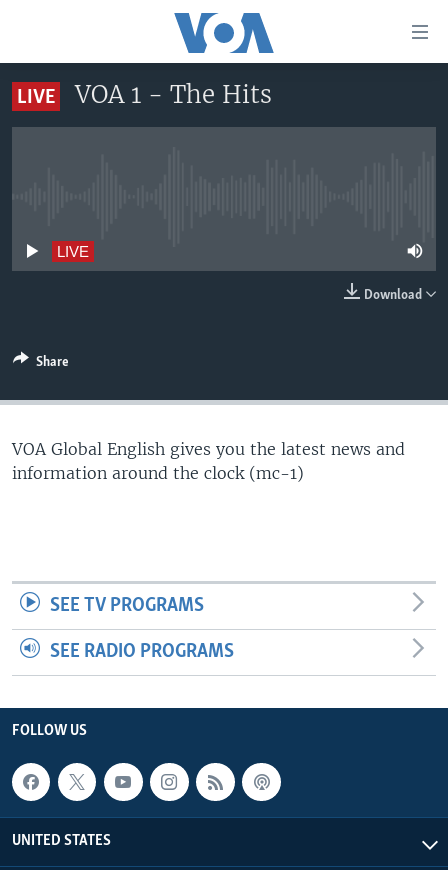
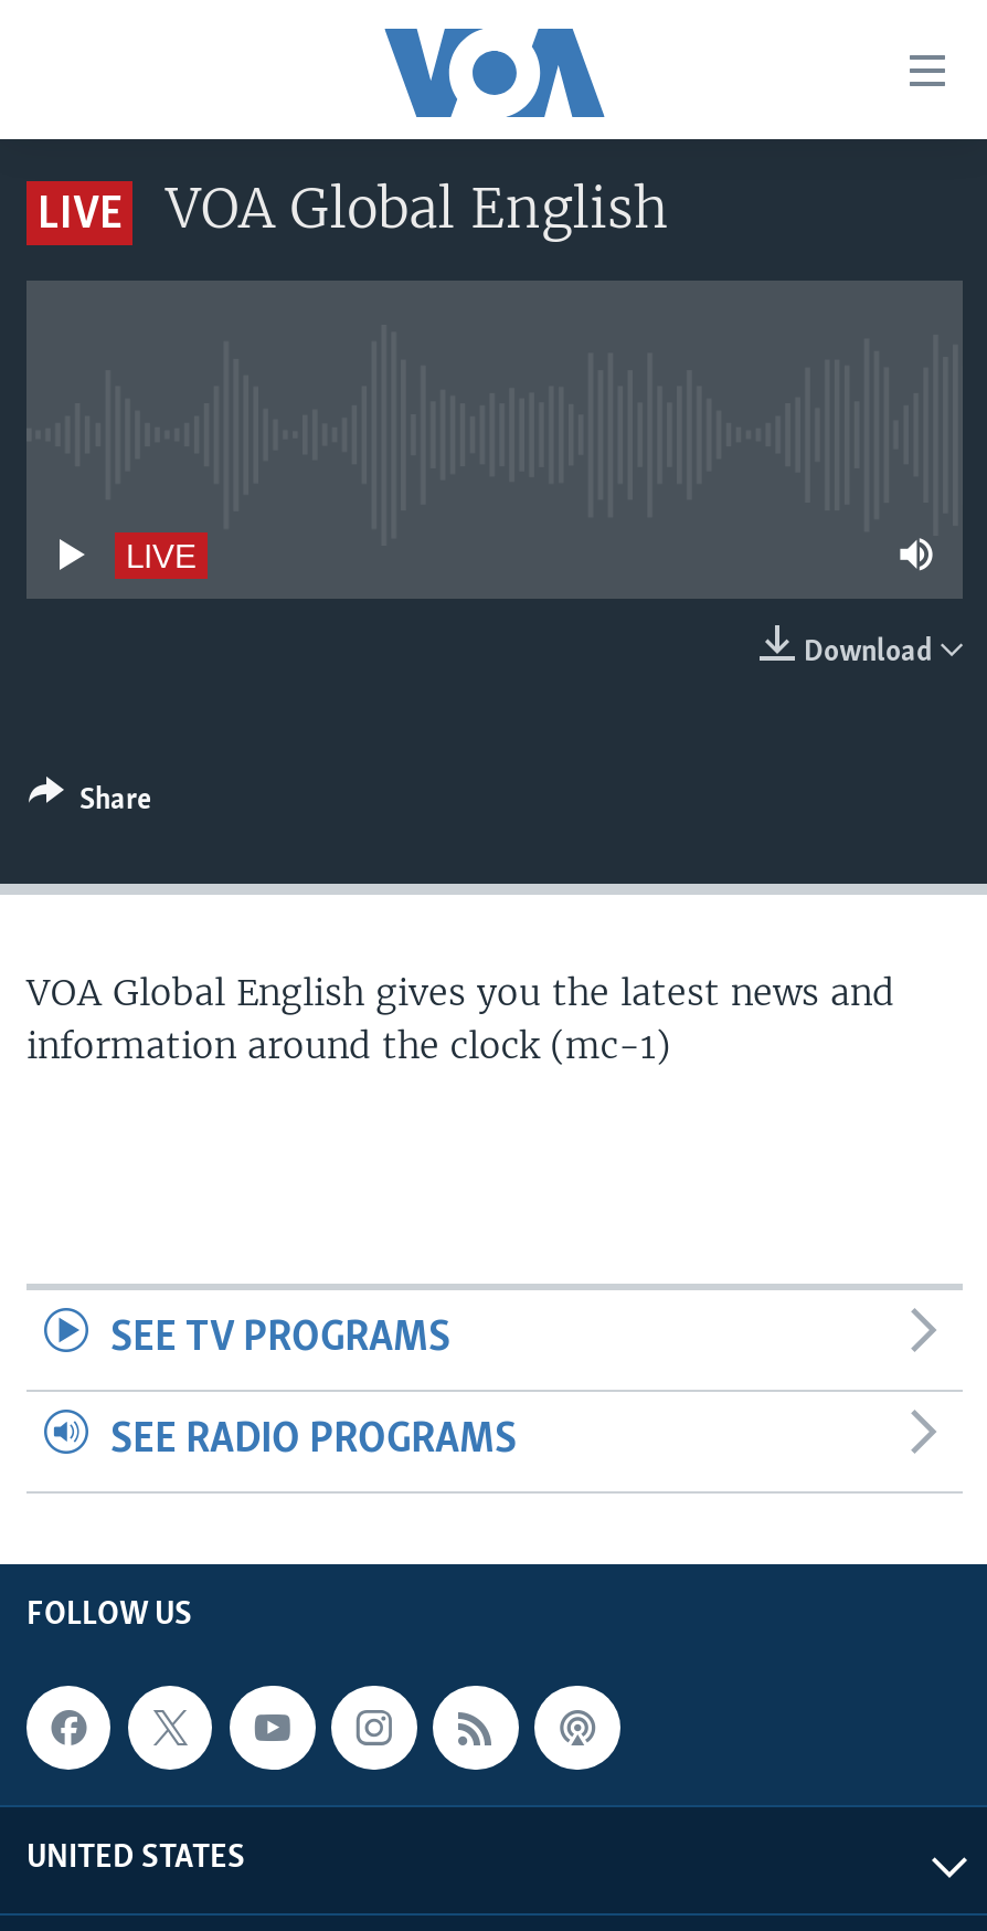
- VOA 1 - The Hits
+ VOA Global English
